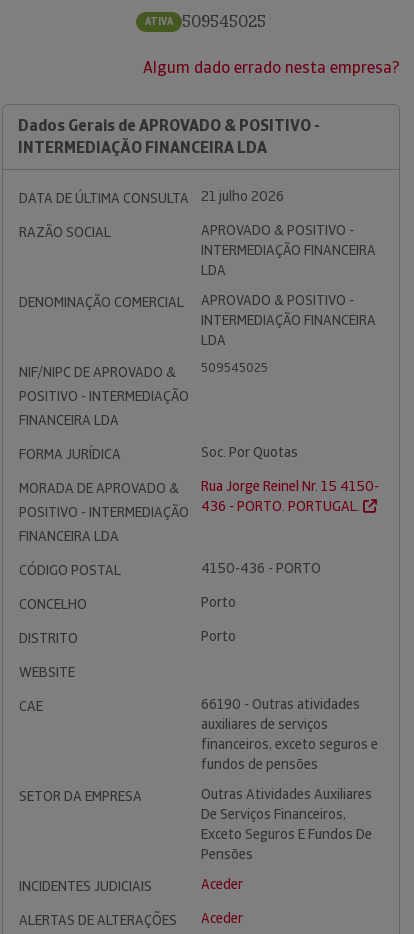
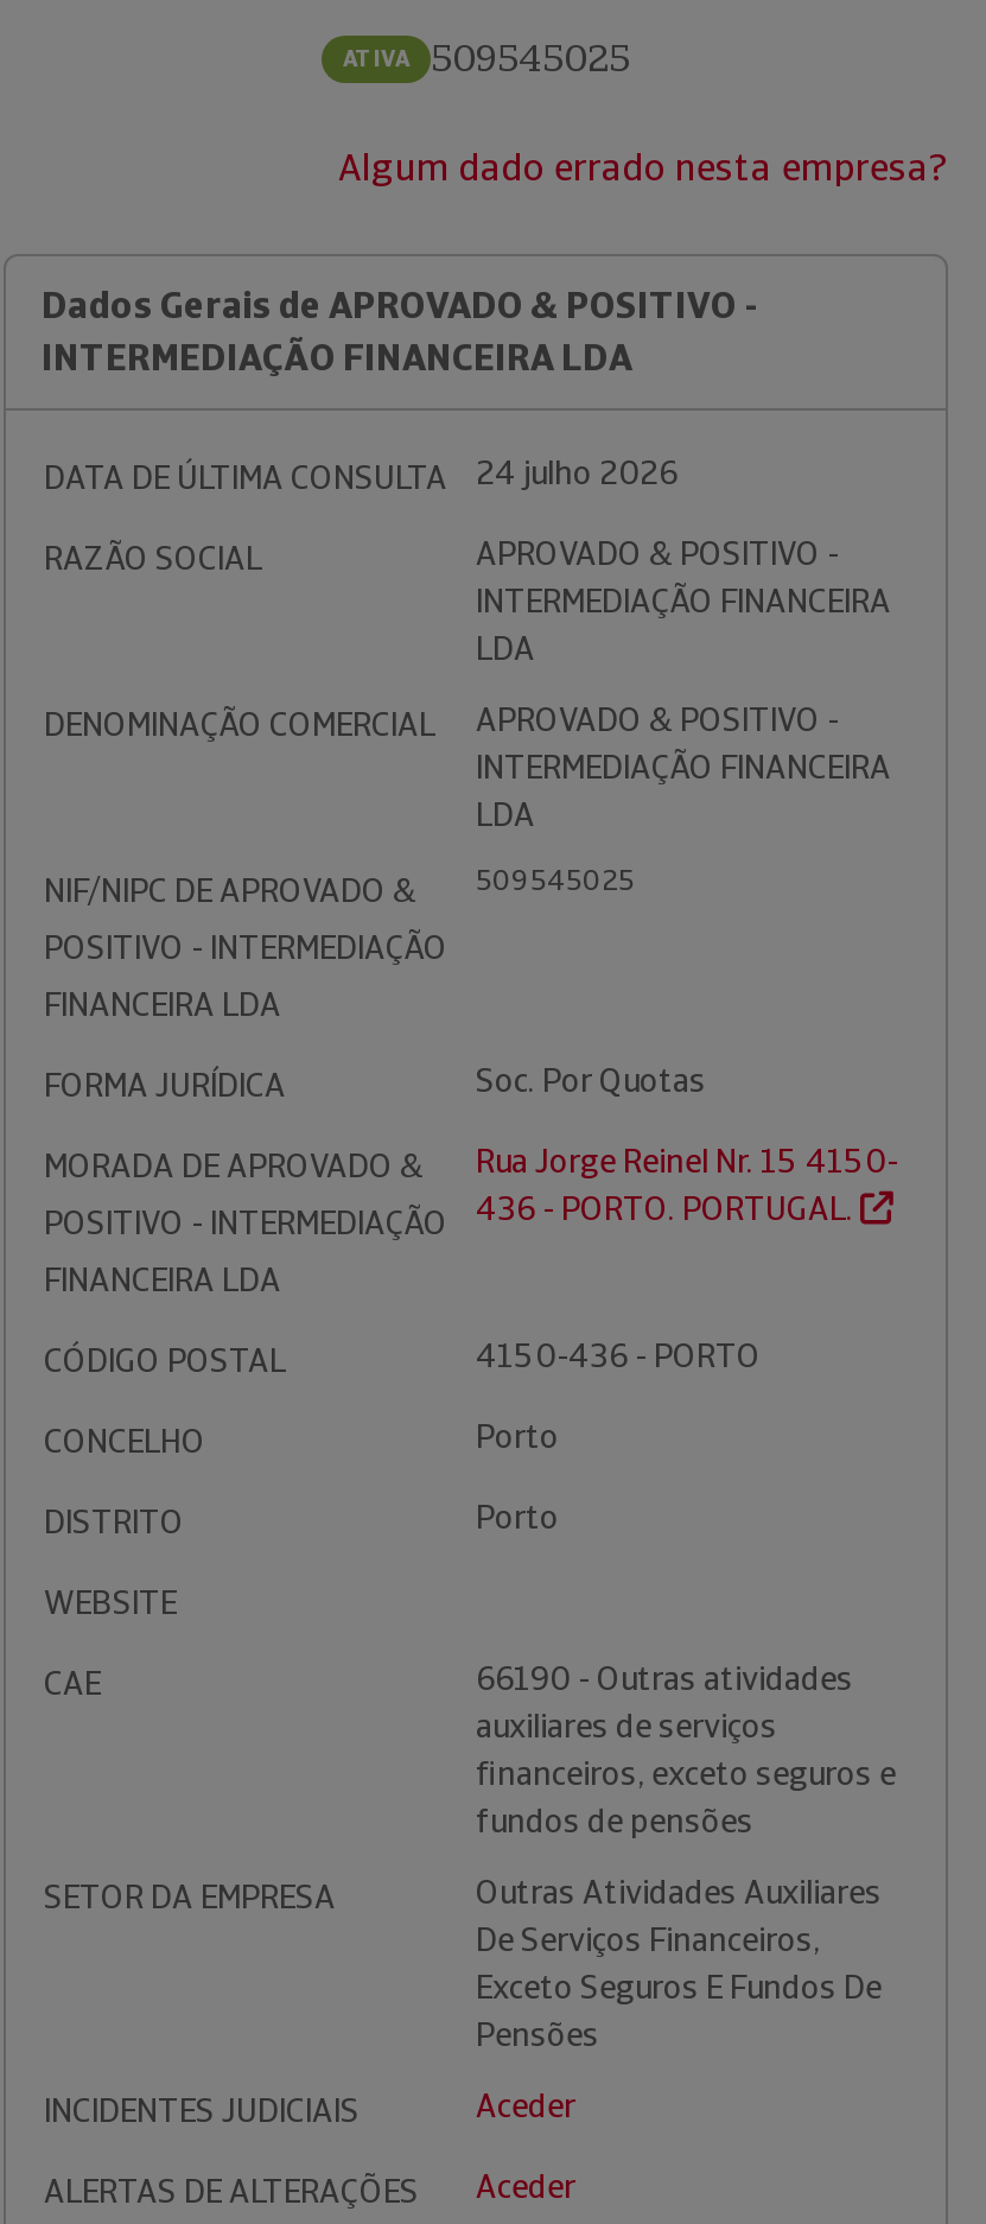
- DATA DE ÚLTIMA CONSULTA 21 julho 2026
+ DATA DE ÚLTIMA CONSULTA 24 julho 2026
